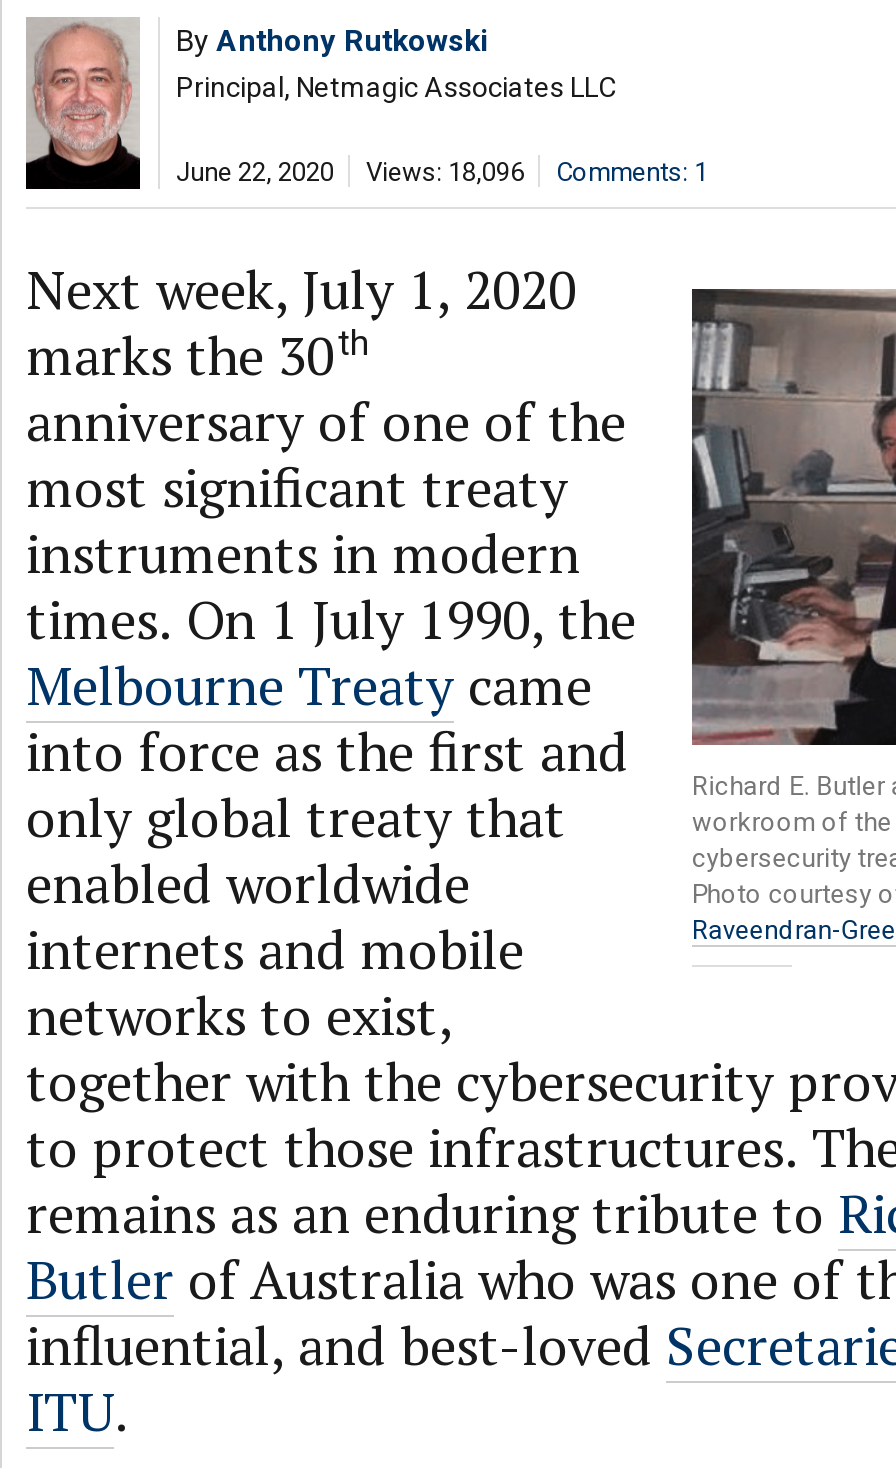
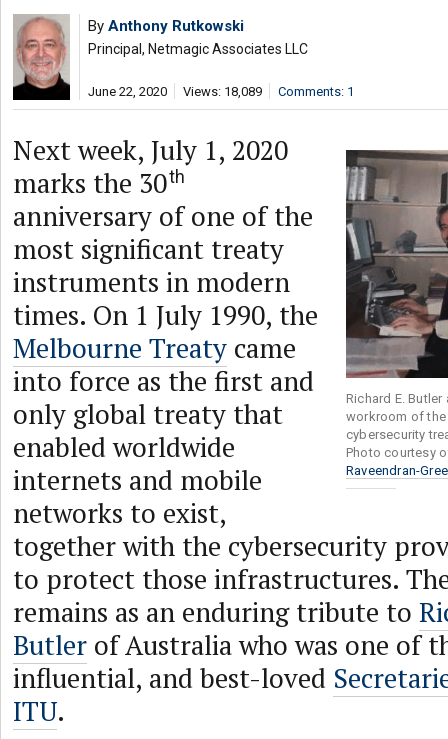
- June 22, 2020 Views: 18,096 Comments: 1
+ June 22, 2020 Views: 18,089 Comments: 1
